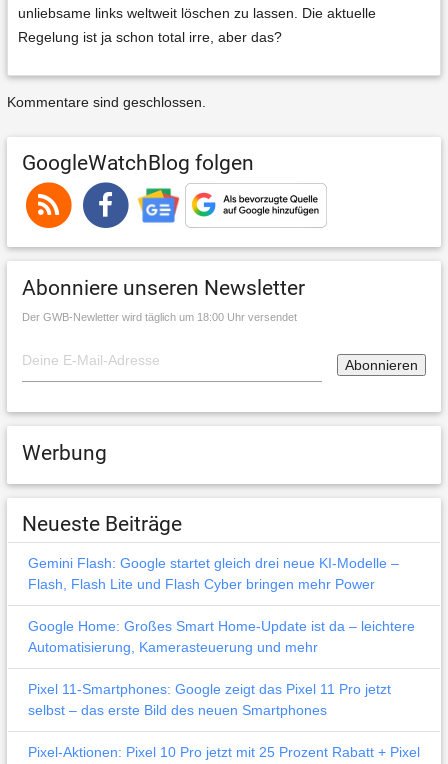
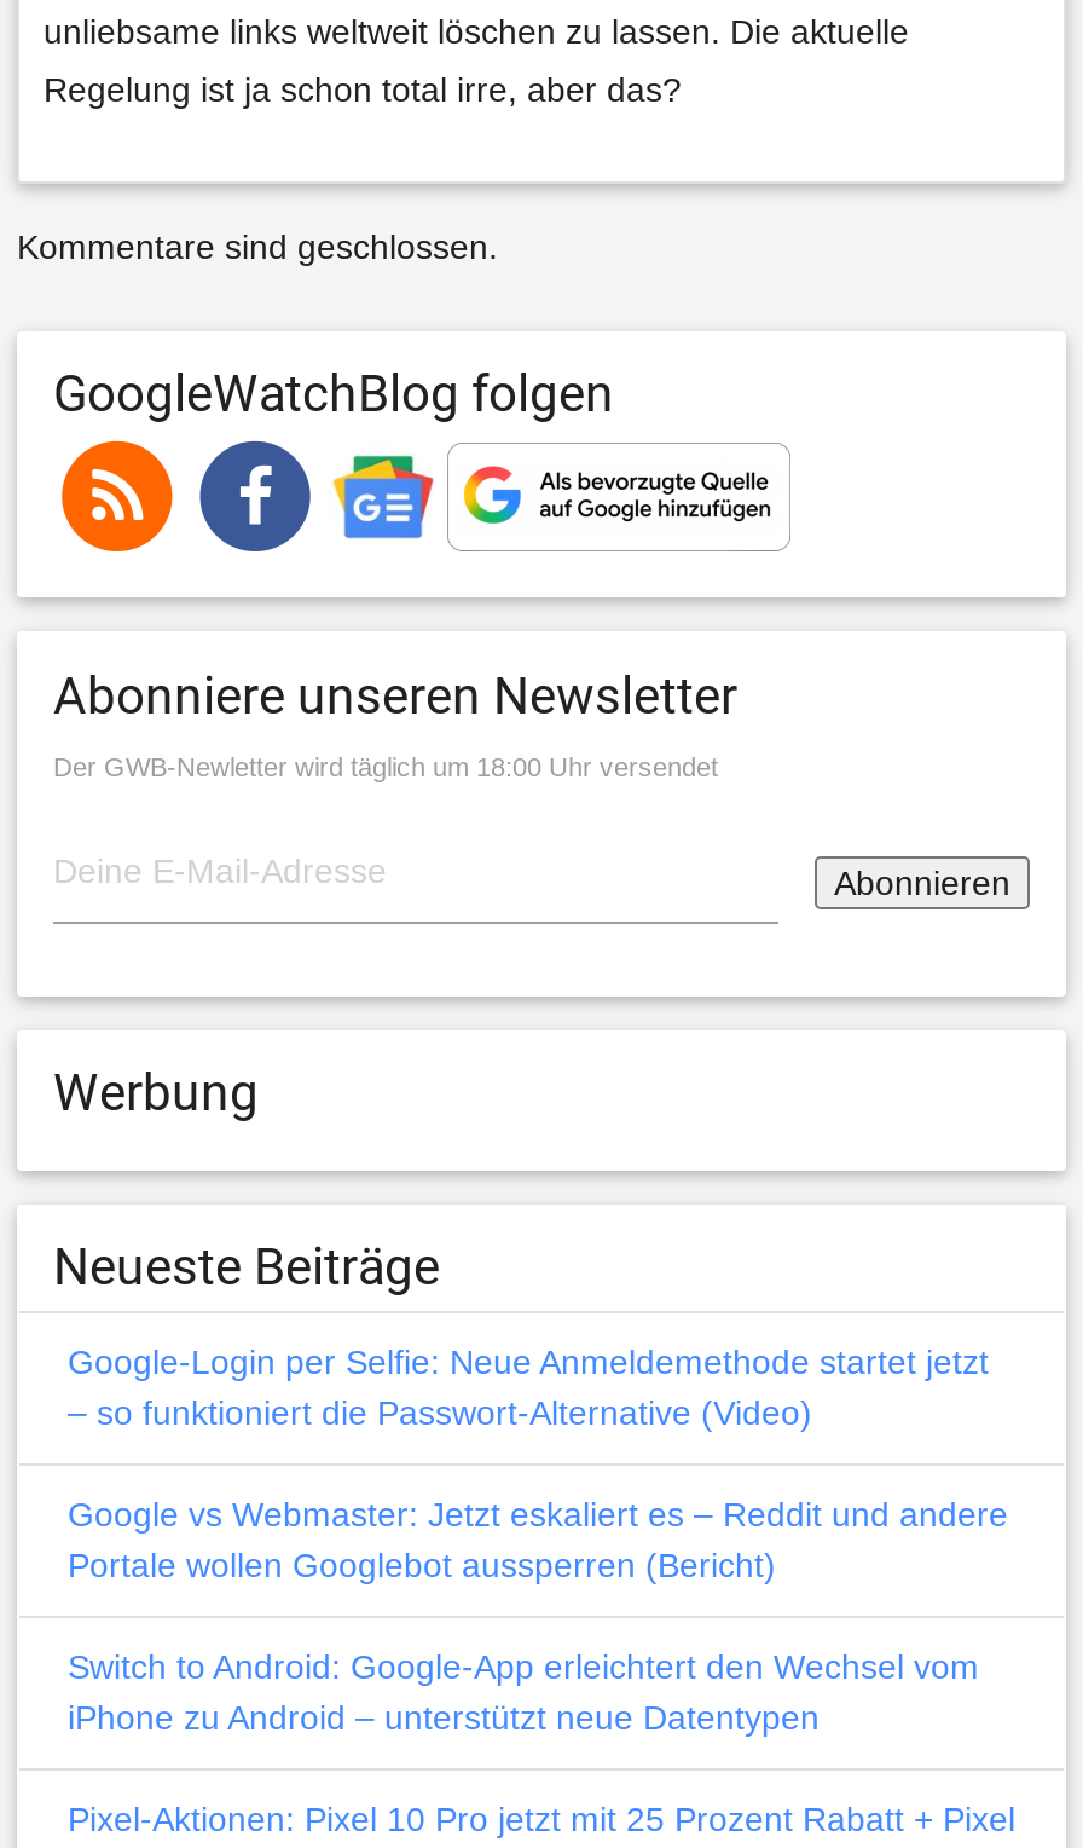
- Gemini Flash: Google startet gleich drei neue KI-Modelle –
- Flash, Flash Lite und Flash Cyber bringen mehr Power
+ Google-Login per Selfie: Neue Anmeldemethode startet jetzt
+ – so funktioniert die Passwort-Alternative (Video)

- Google Home: Großes Smart Home-Update ist da – leichtere
- Automatisierung, Kamerasteuerung und mehr
+ Google vs Webmaster: Jetzt eskaliert es – Reddit und andere
+ Portale wollen Googlebot aussperren (Bericht)

- Pixel 11-Smartphones: Google zeigt das Pixel 11 Pro jetzt
- selbst – das erste Bild des neuen Smartphones
+ Switch to Android: Google-App erleichtert den Wechsel vom
+ iPhone zu Android – unterstützt neue Datentypen
